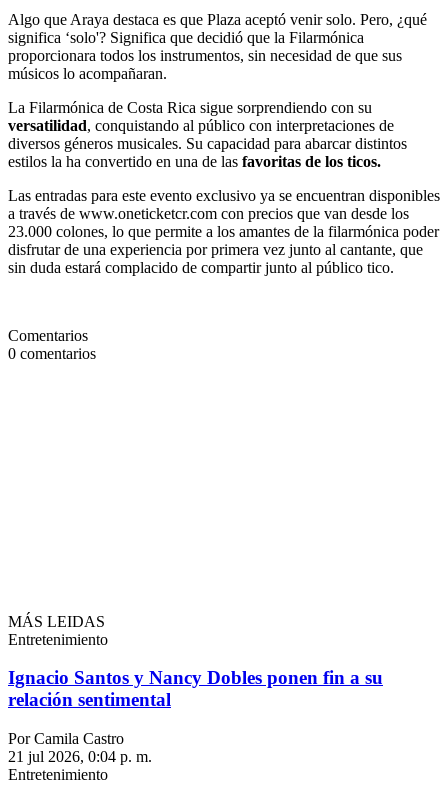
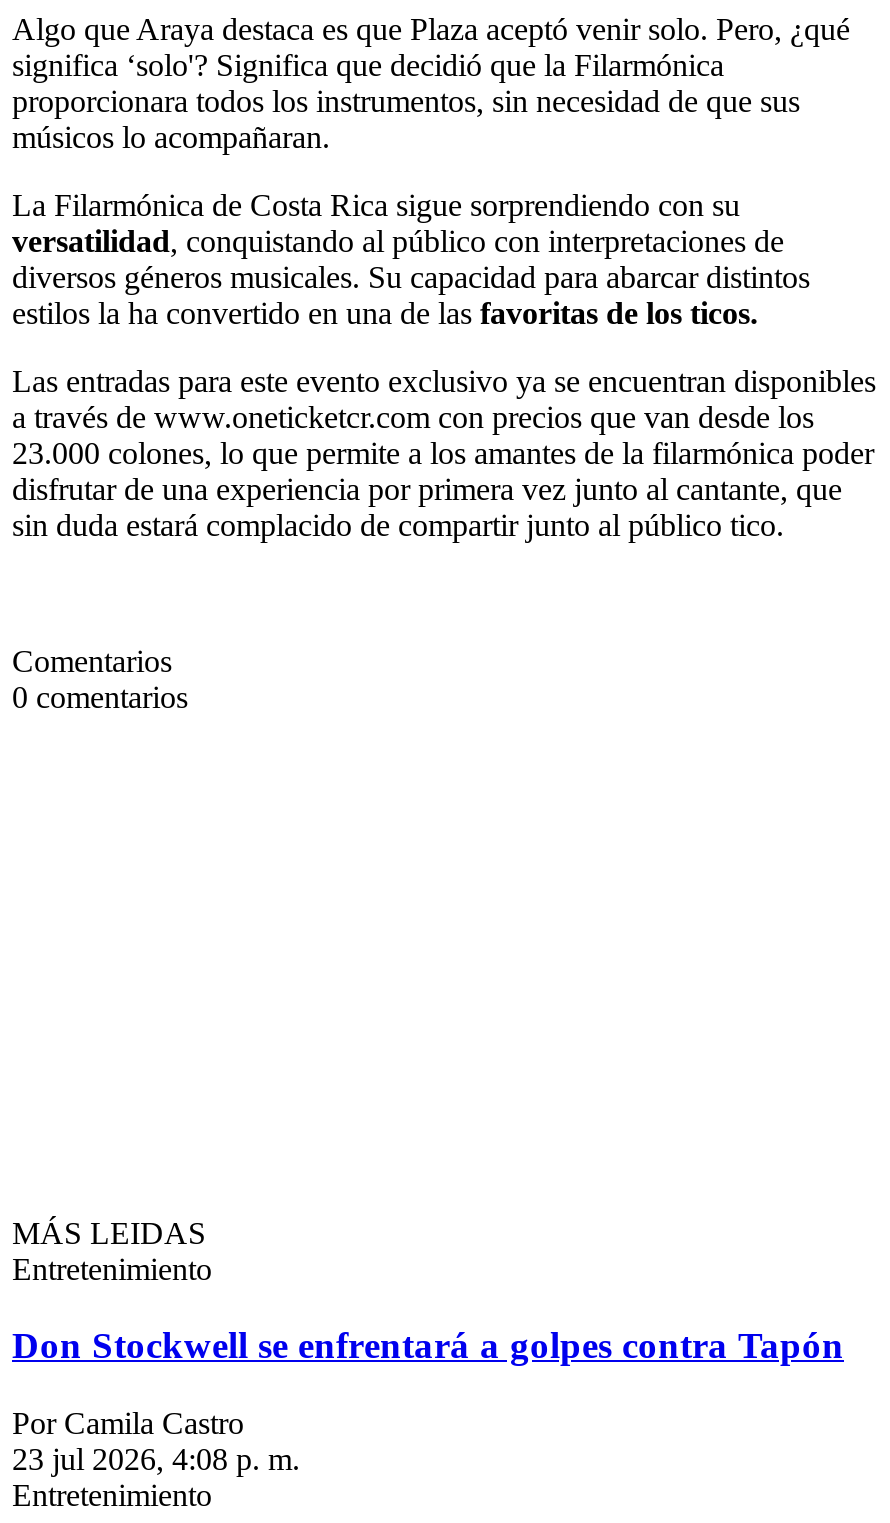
- Ignacio Santos y Nancy Dobles ponen fin a su
- relación sentimental
+ Don Stockwell se enfrentará a golpes contra Tapón

- 21 jul 2026, 0:04 p. m.
+ 23 jul 2026, 4:08 p. m.
